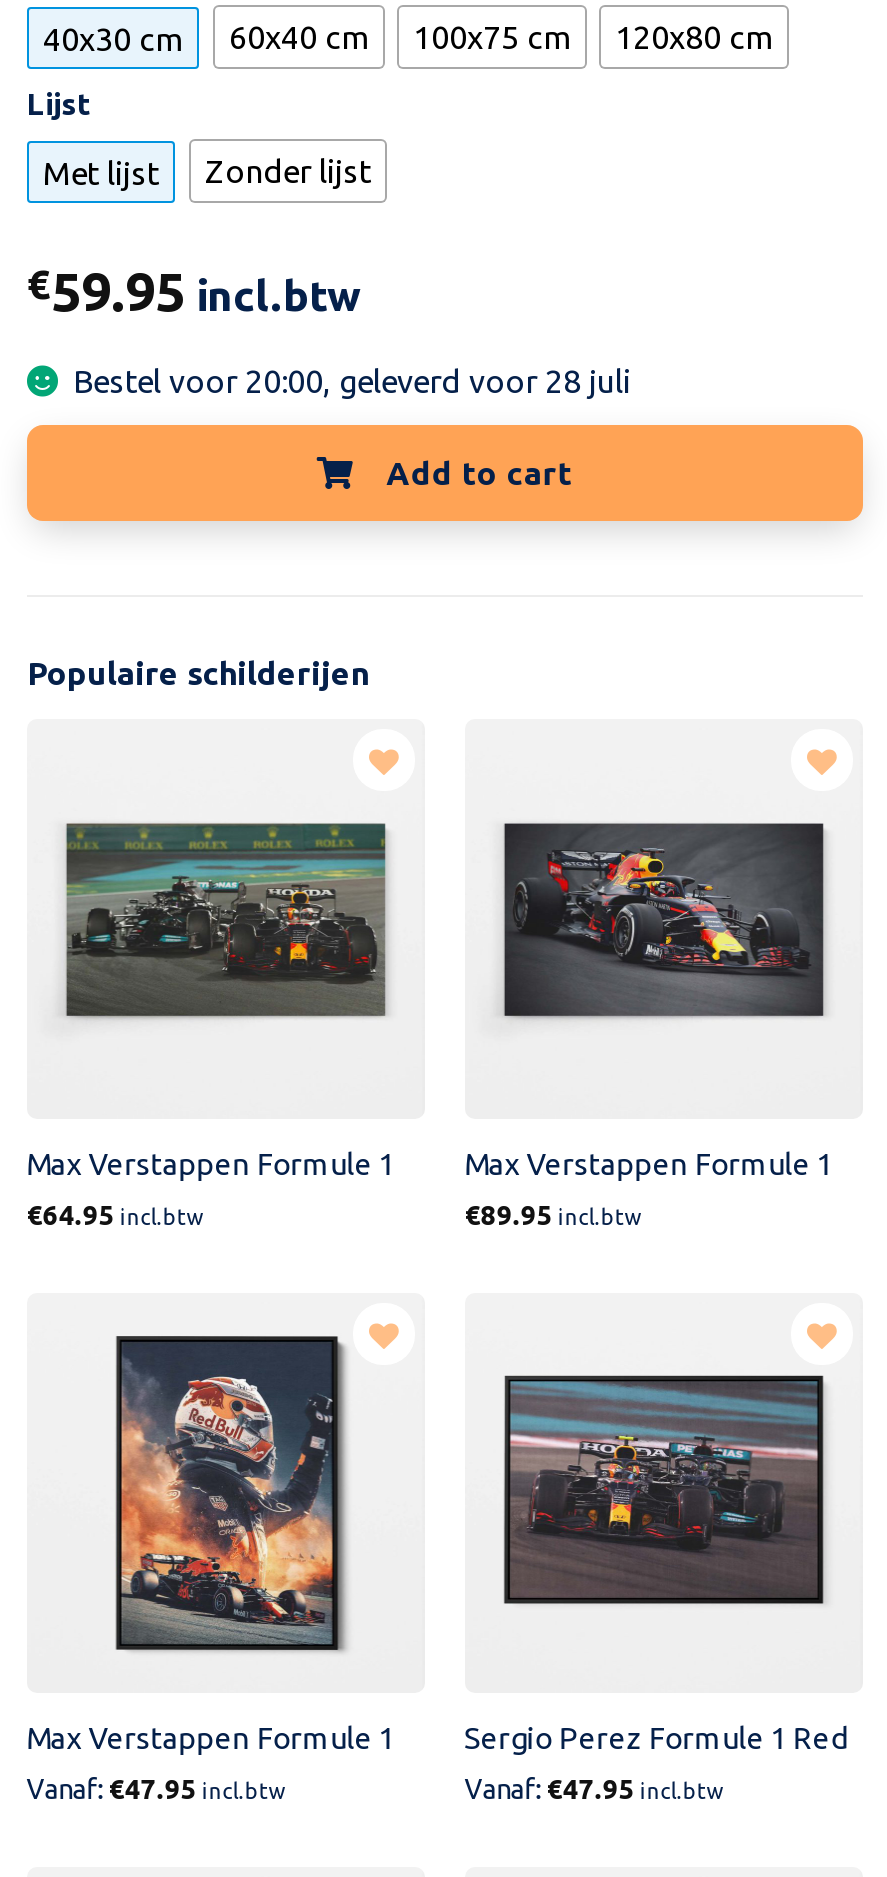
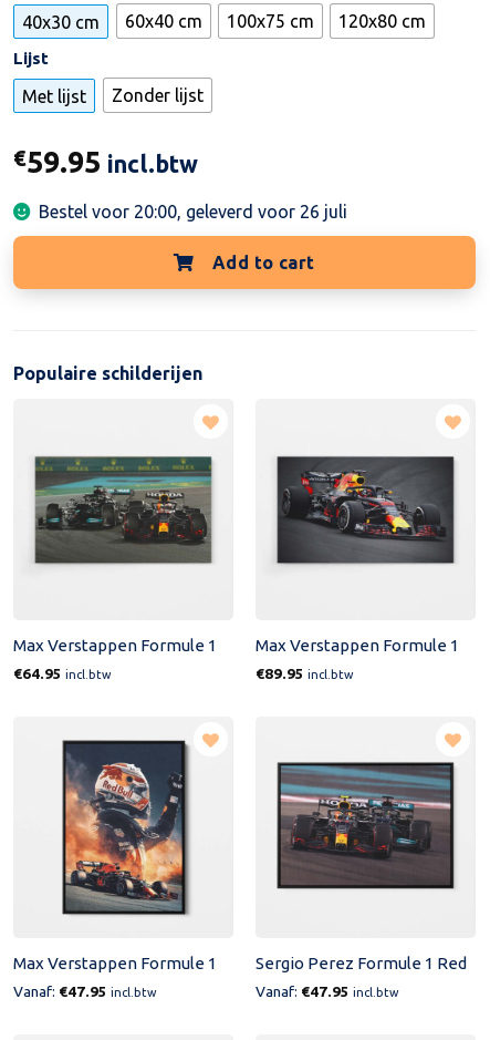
- Bestel voor 20:00, geleverd voor 28 juli
+ Bestel voor 20:00, geleverd voor 26 juli
